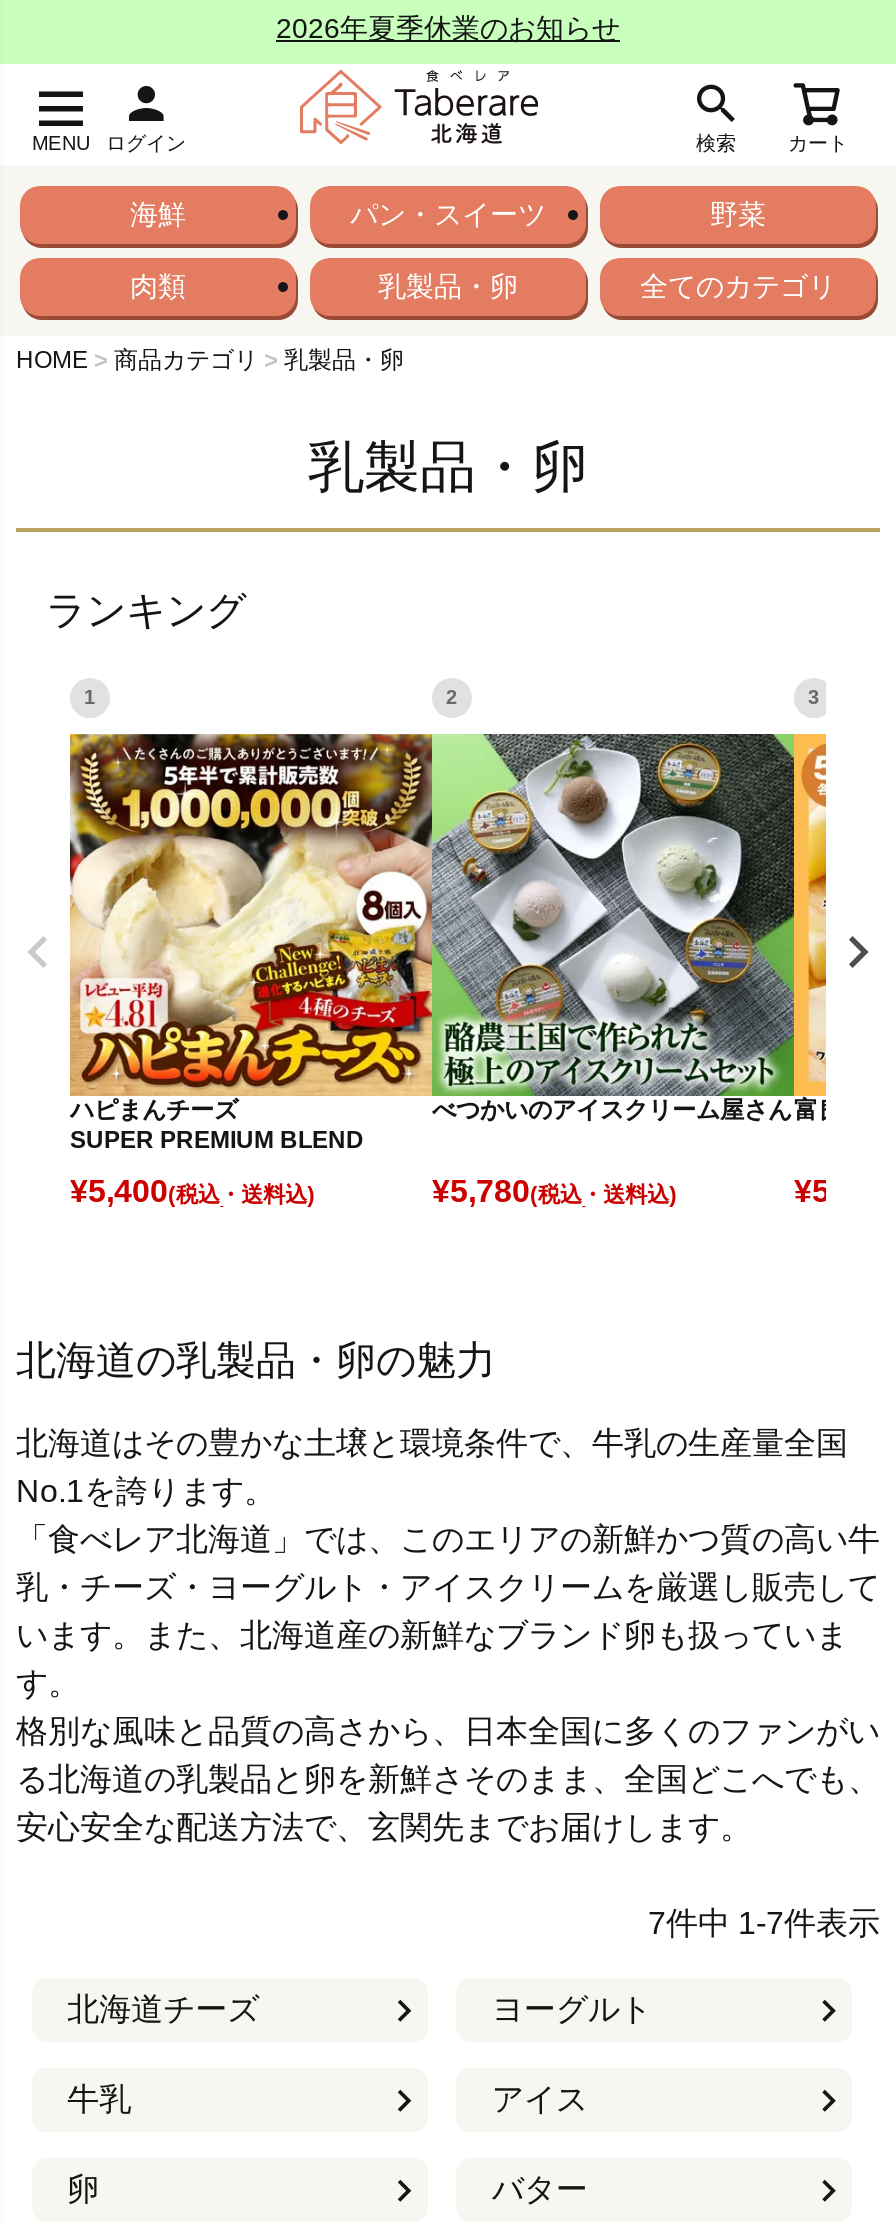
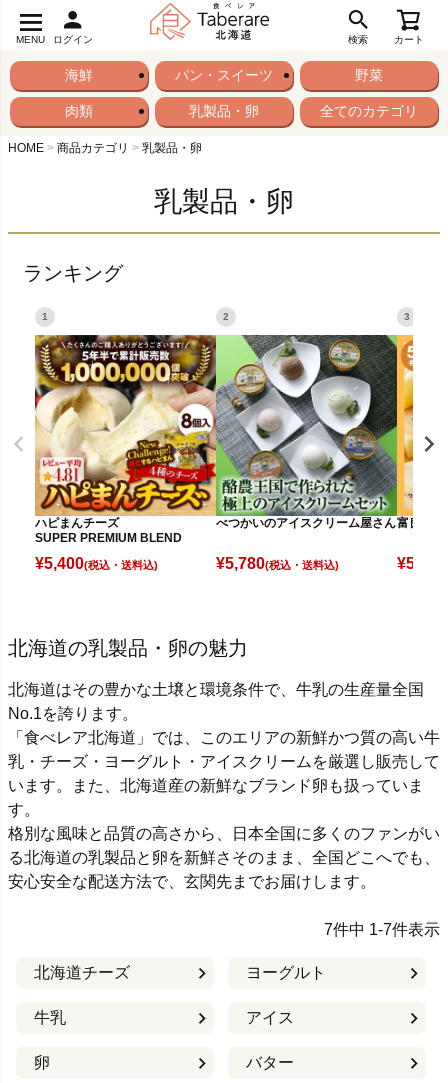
- 2026年夏季休業のお知らせ
